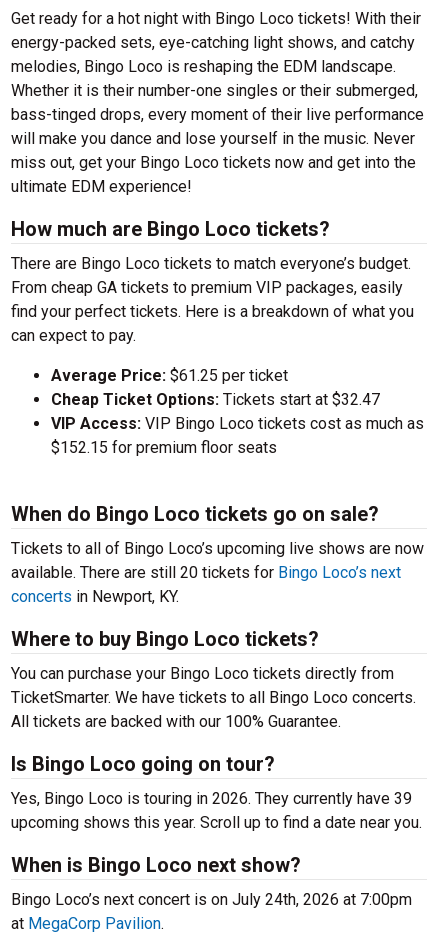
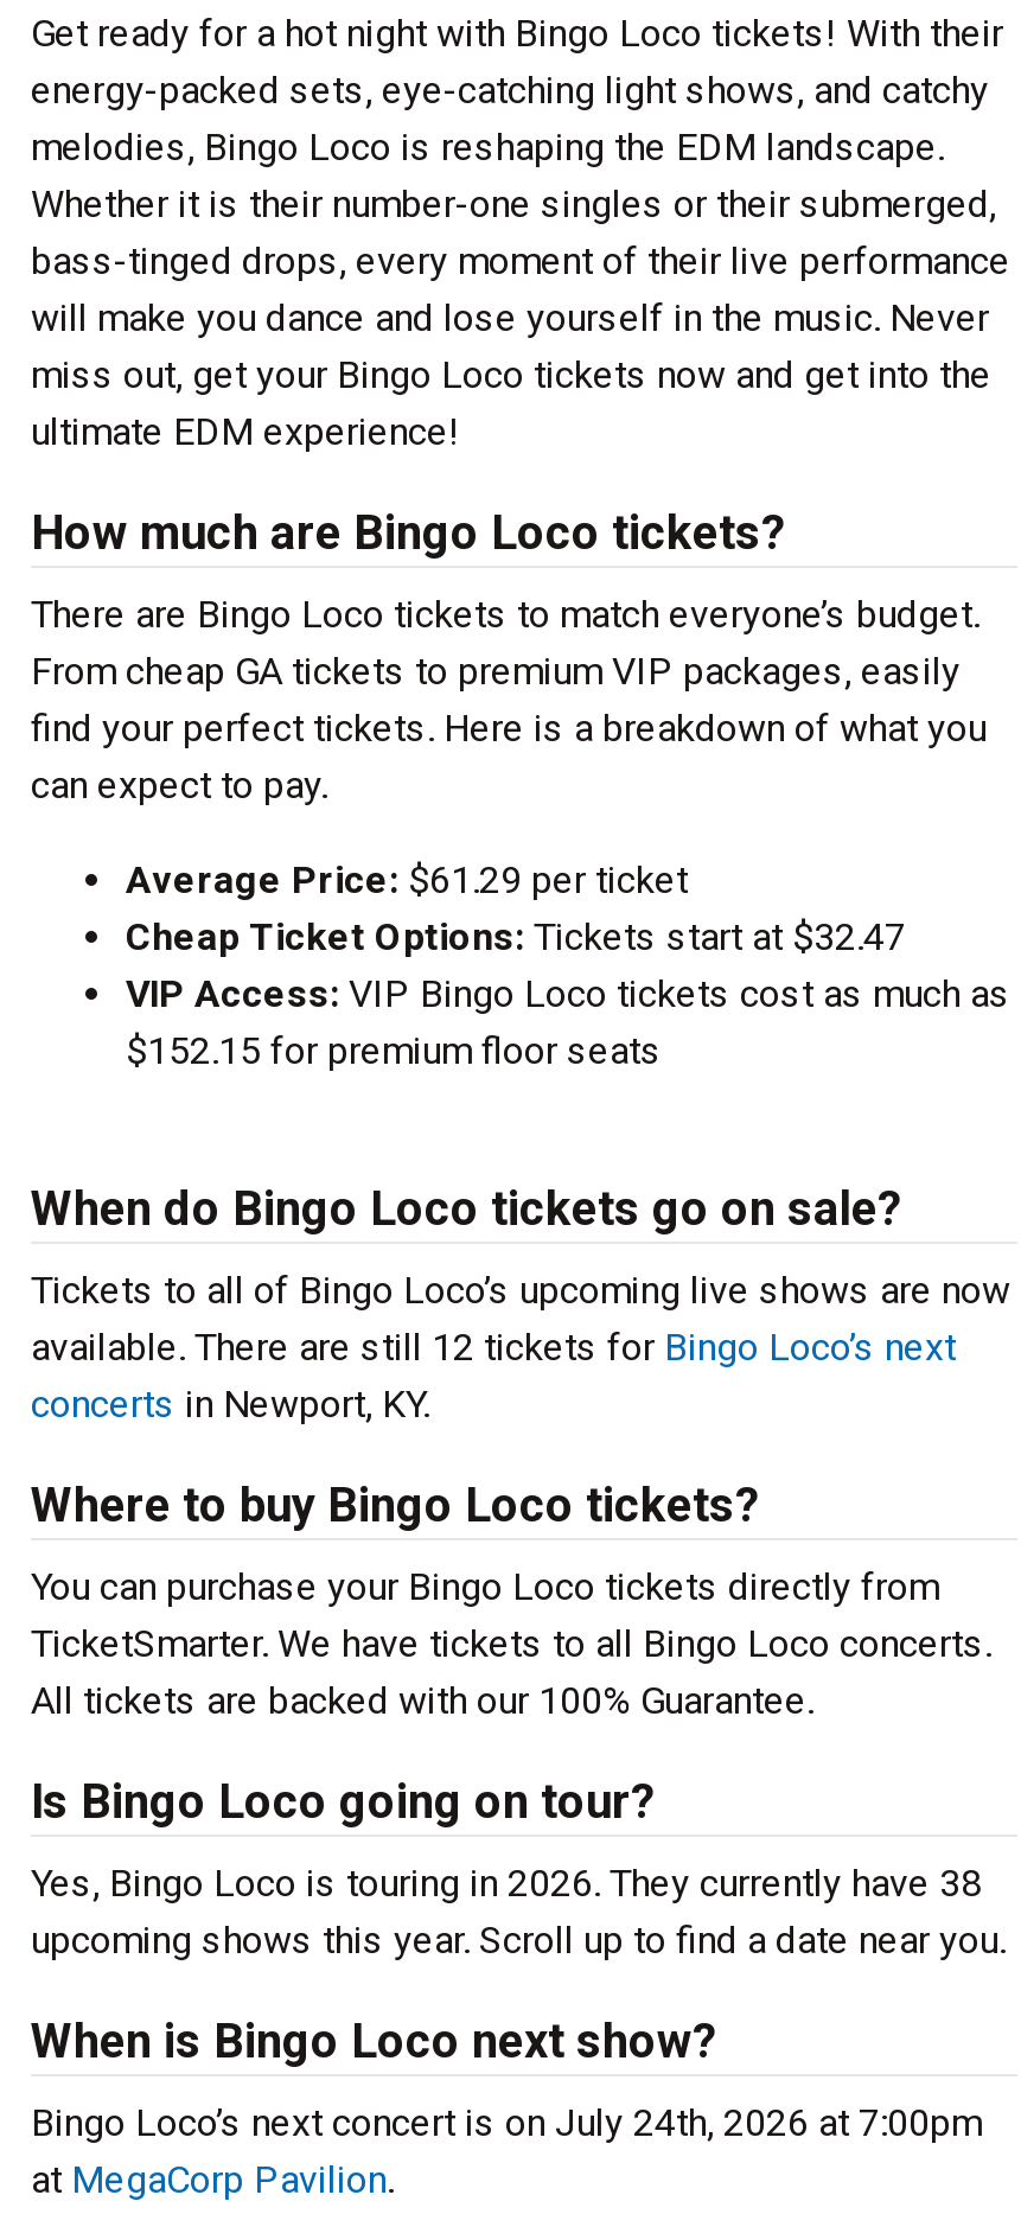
- Average Price: $61.25 per ticket
+ Average Price: $61.29 per ticket

- available. There are still 20 tickets for Bingo Loco’s next
+ available. There are still 12 tickets for Bingo Loco’s next

- Yes, Bingo Loco is touring in 2026. They currently have 39
+ Yes, Bingo Loco is touring in 2026. They currently have 38
